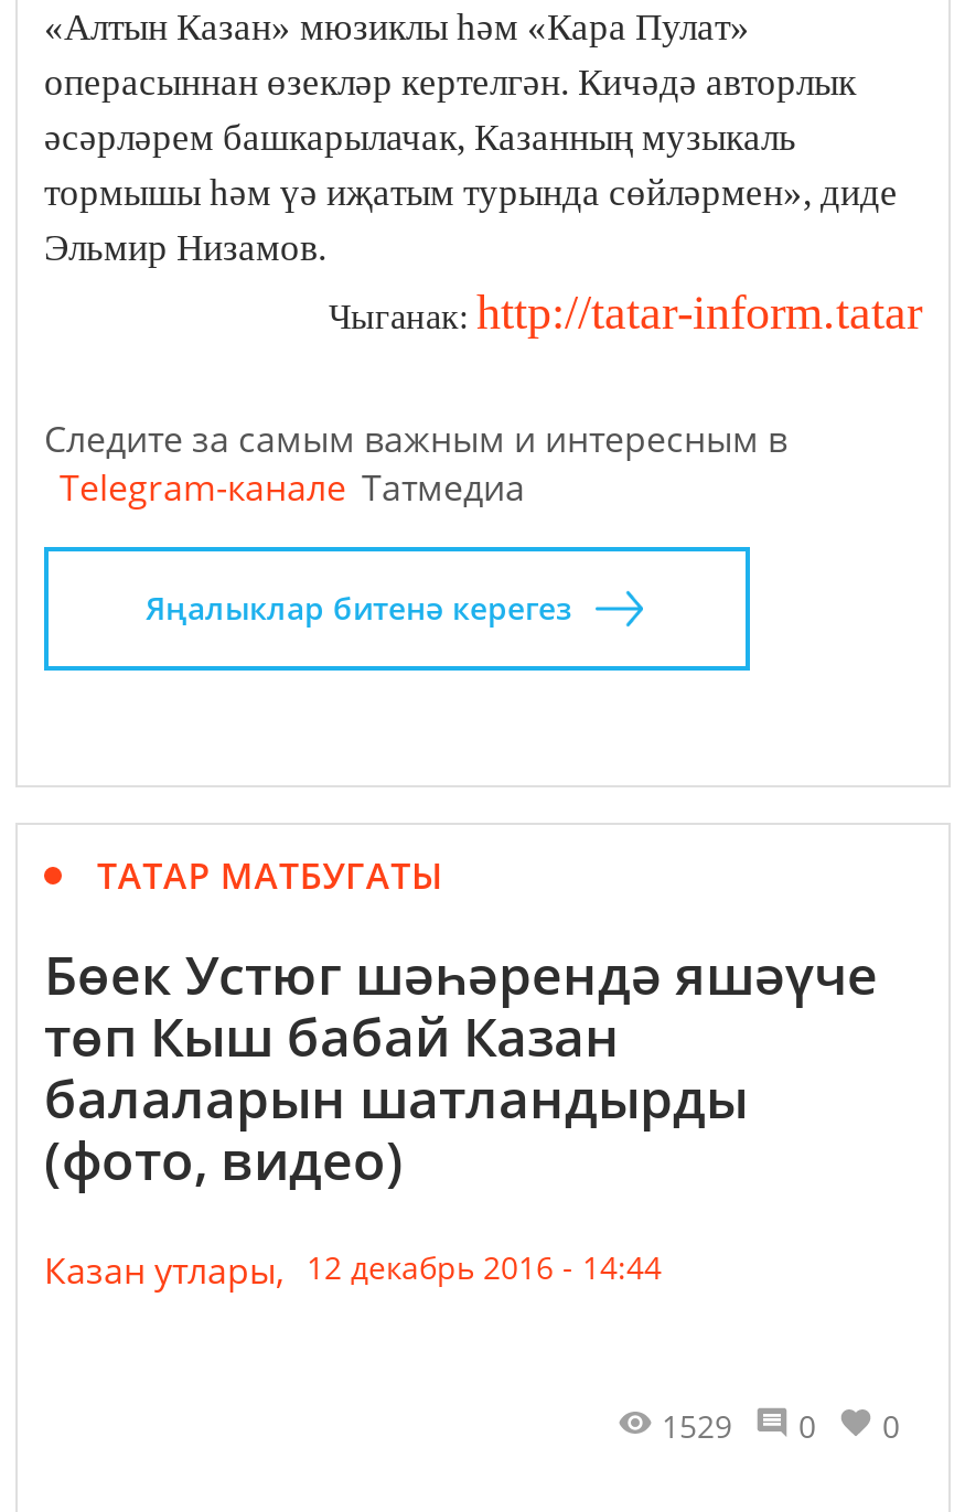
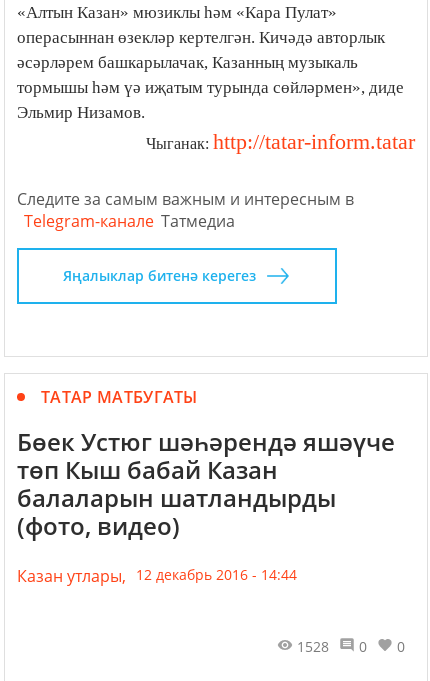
- 1529 0 0
+ 1528 0 0
